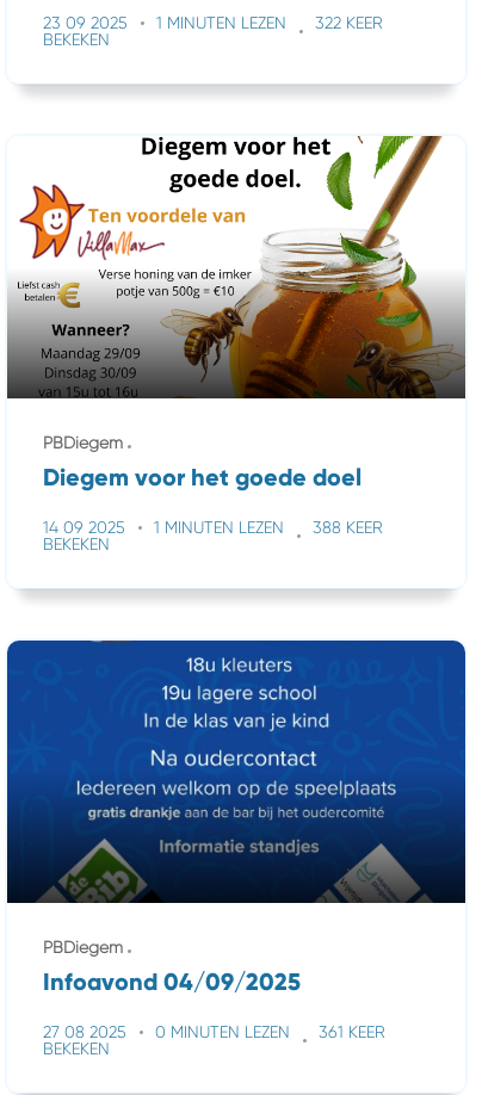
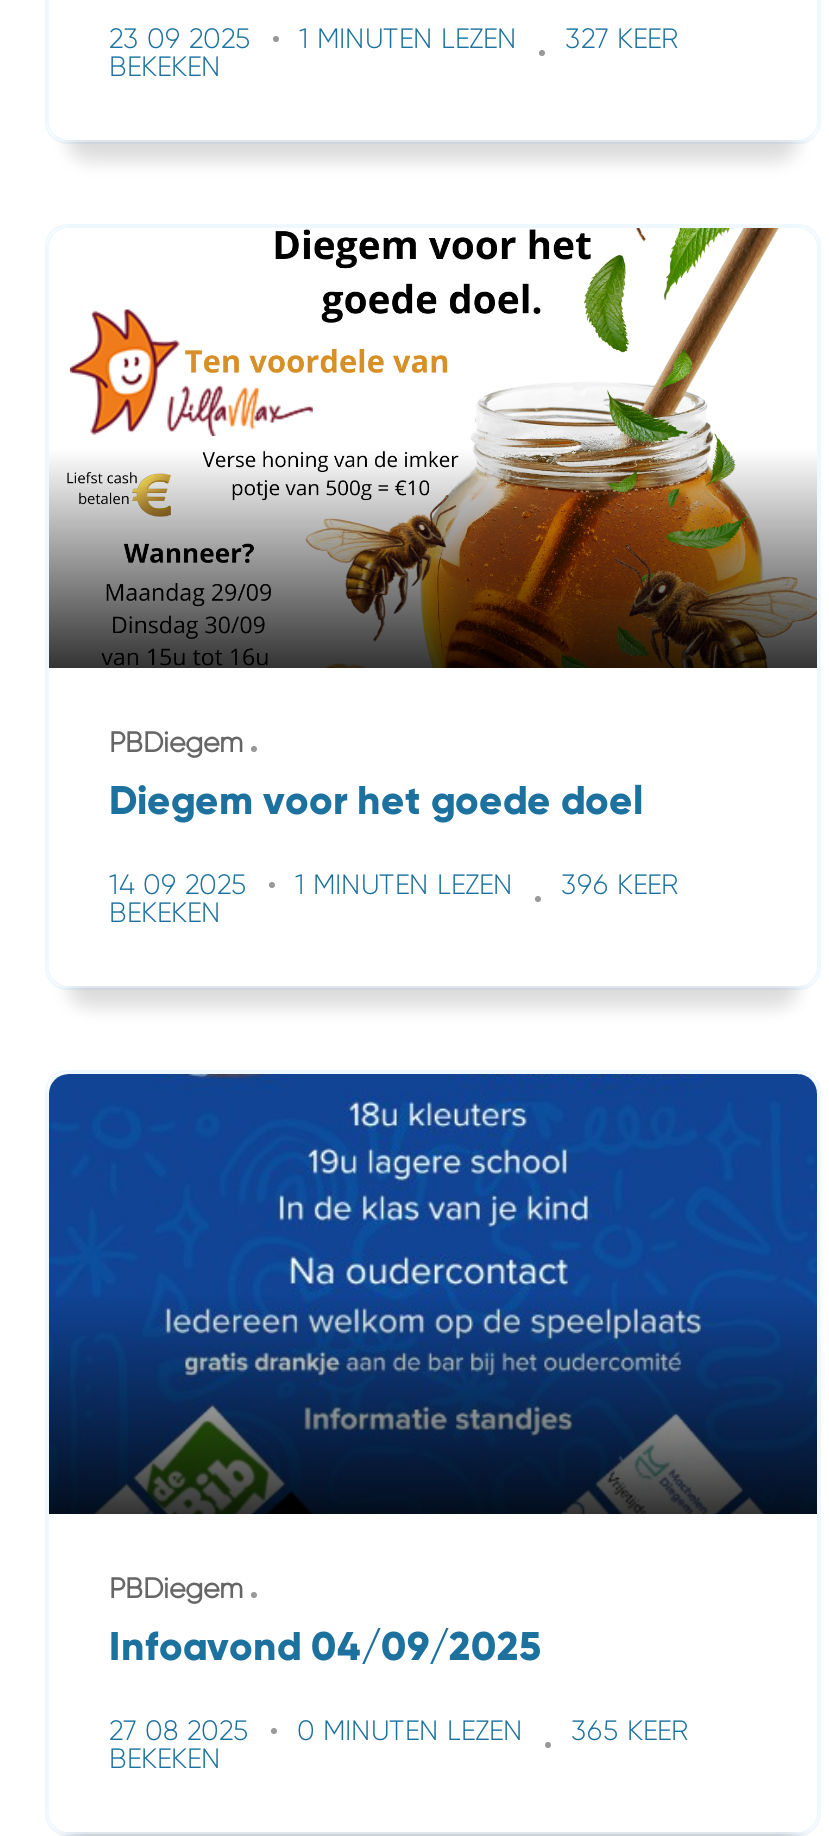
- 23 09 2025 1 MINUTEN LEZEN 322 KEER
+ 23 09 2025 1 MINUTEN LEZEN 327 KEER

- 14 09 2025 1 MINUTEN LEZEN 388 KEER
+ 14 09 2025 1 MINUTEN LEZEN 396 KEER

- 361 KEER
+ 365 KEER
